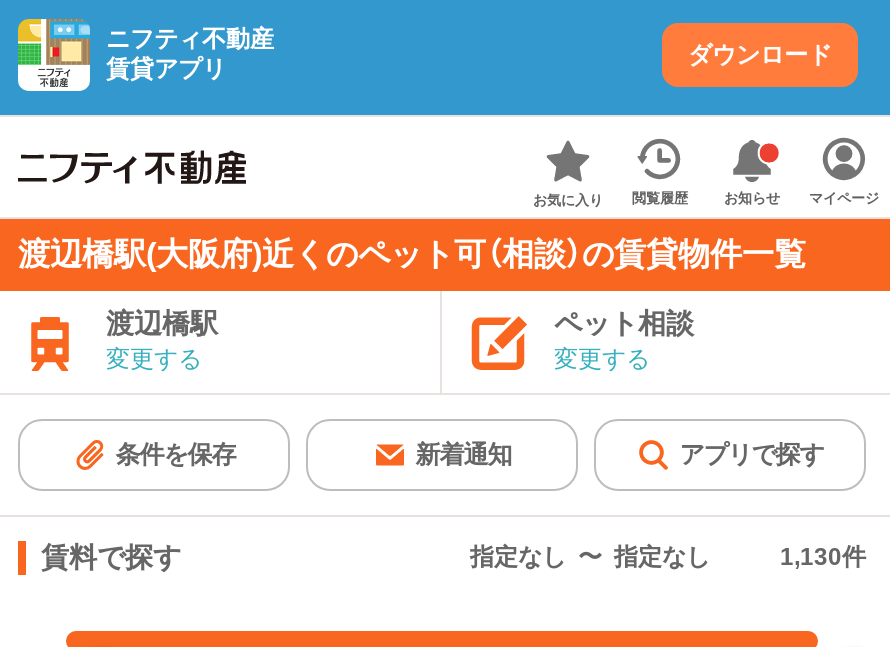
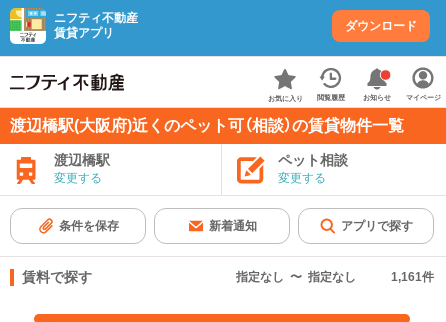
- 1,130件
+ 1,161件
